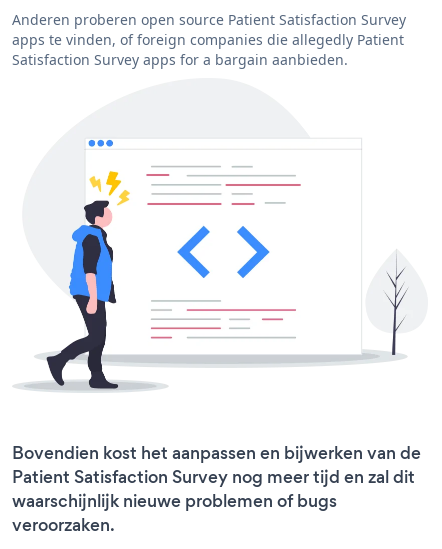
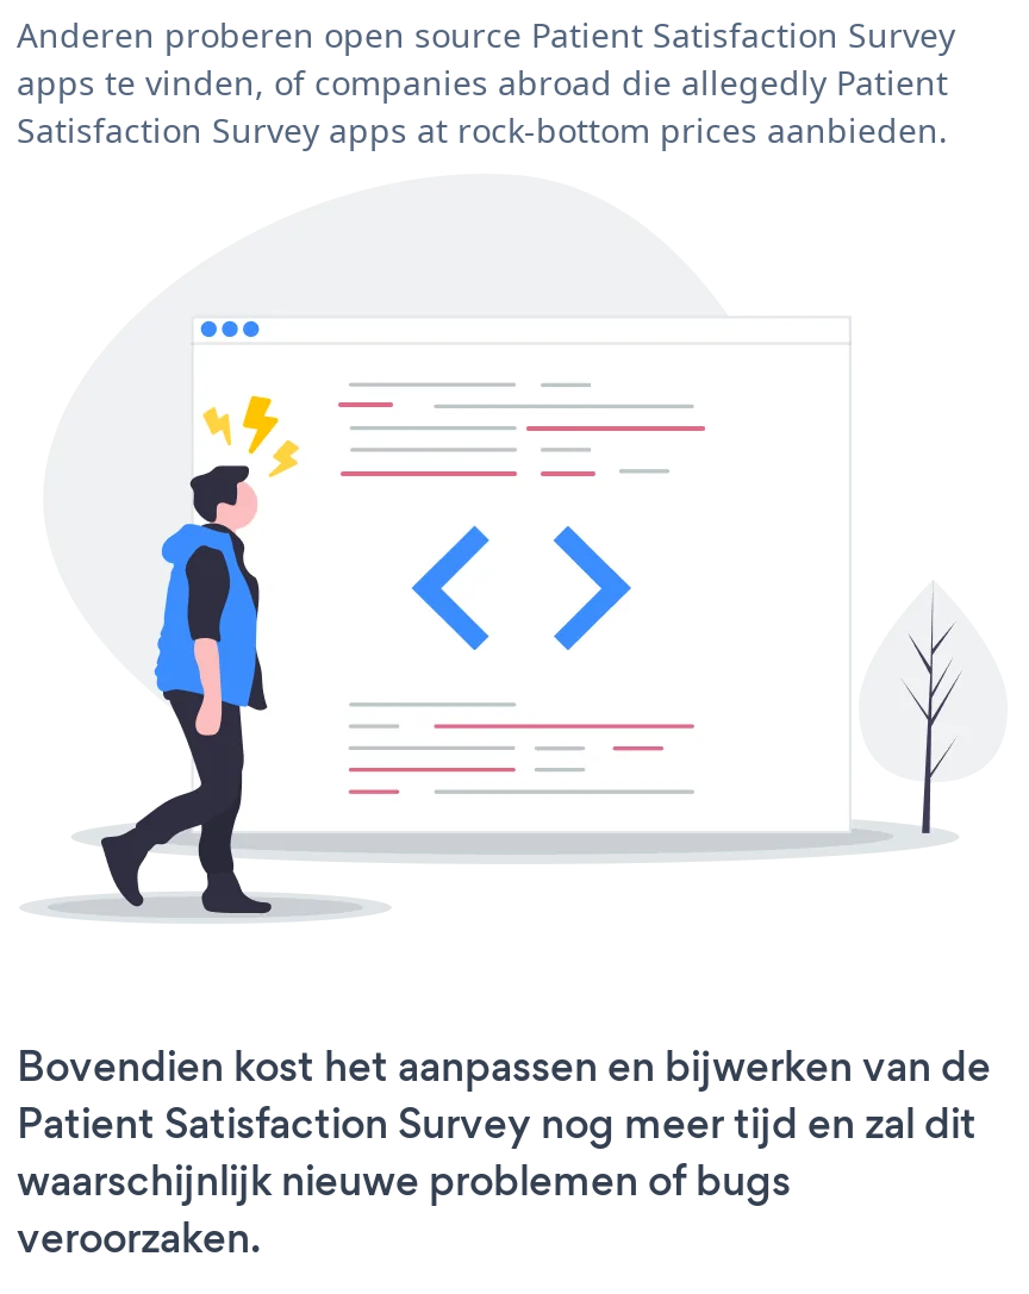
- apps te vinden, of foreign companies die allegedly Patient
+ apps te vinden, of companies abroad die allegedly Patient

- Satisfaction Survey apps for a bargain aanbieden.
+ Satisfaction Survey apps at rock-bottom prices aanbieden.
